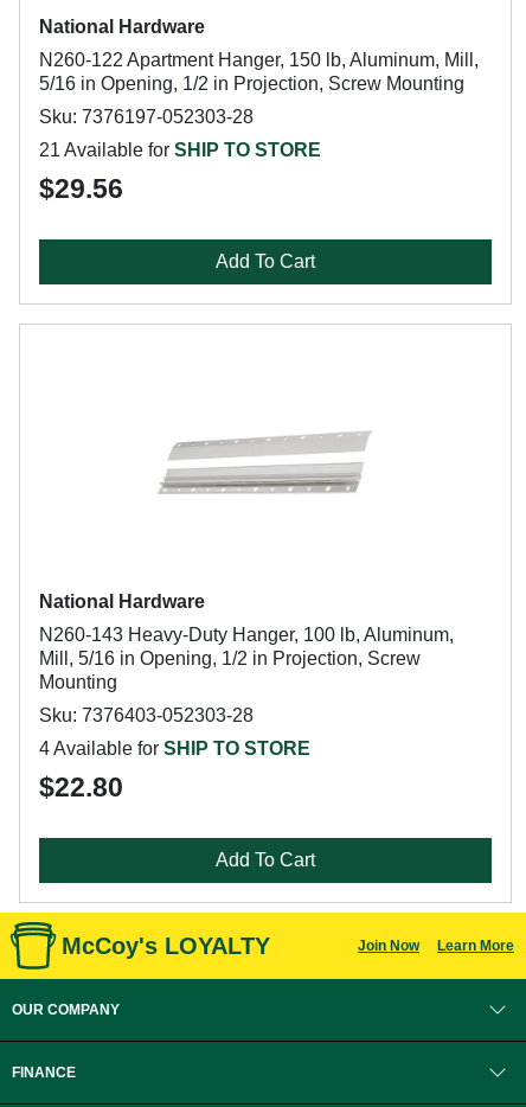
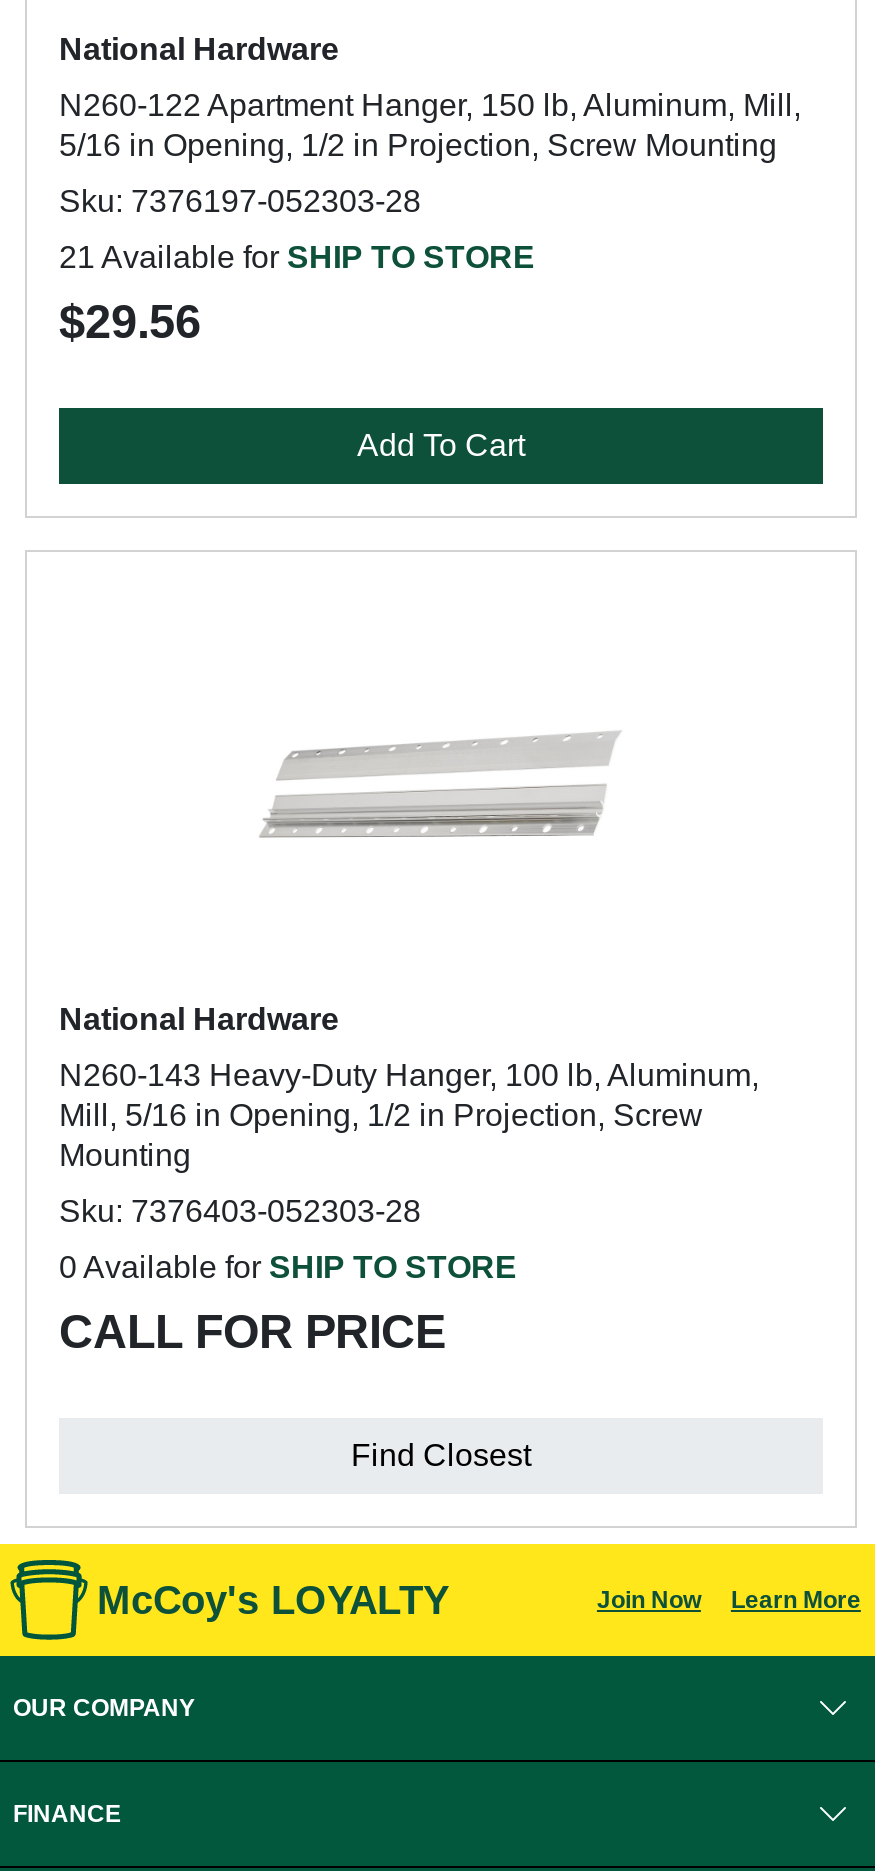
- 4 Available for SHIP TO STORE
- $22.80
+ 0 Available for SHIP TO STORE
+ CALL FOR PRICE

- Add To Cart
+ Find Closest
